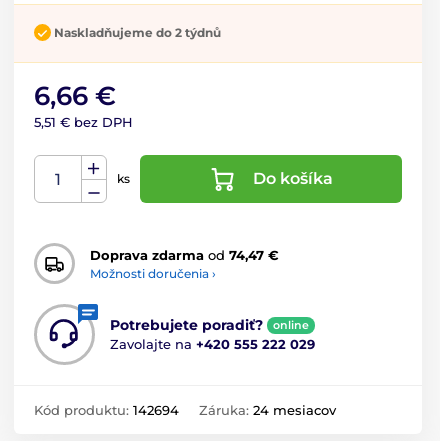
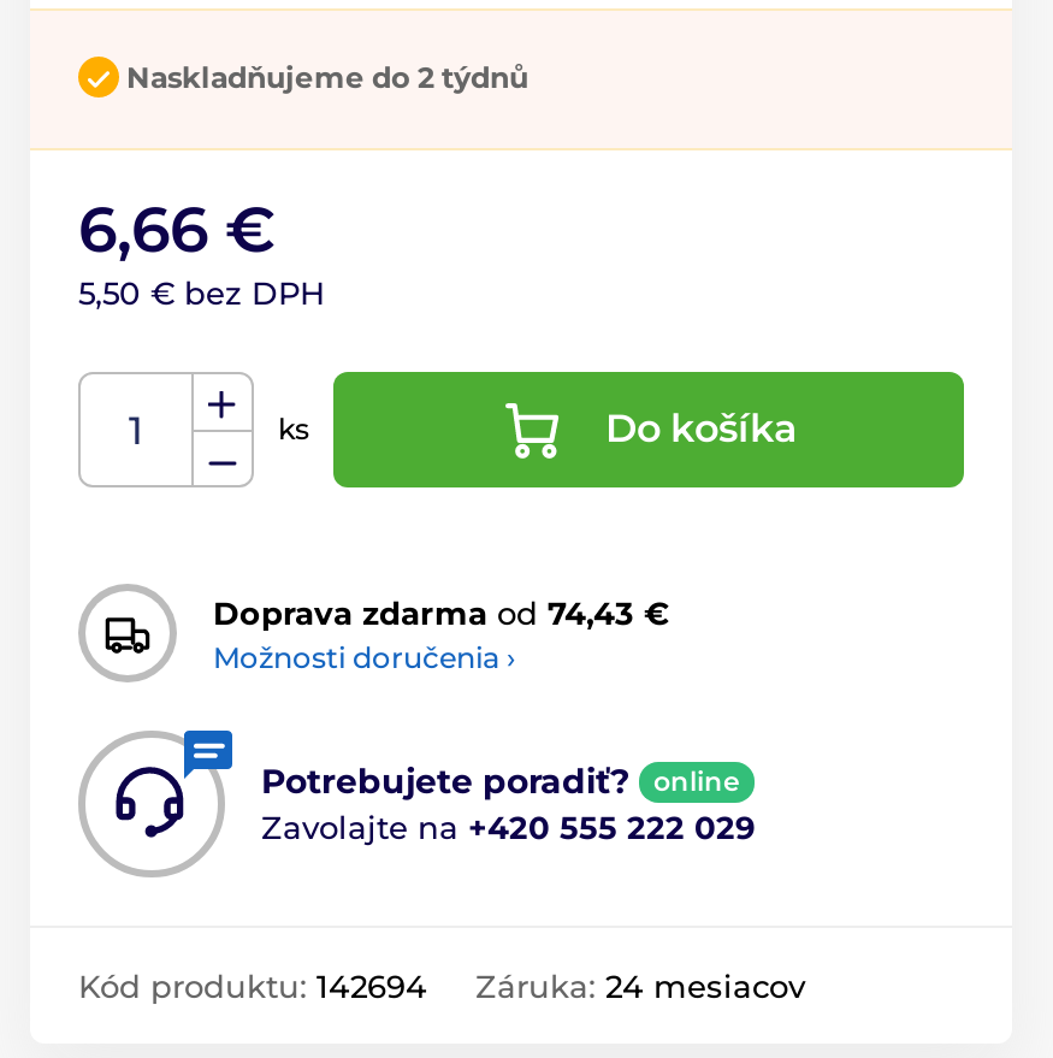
- 5,51 € bez DPH
+ 5,50 € bez DPH

- Doprava zdarma od 74,47 €
+ Doprava zdarma od 74,43 €
